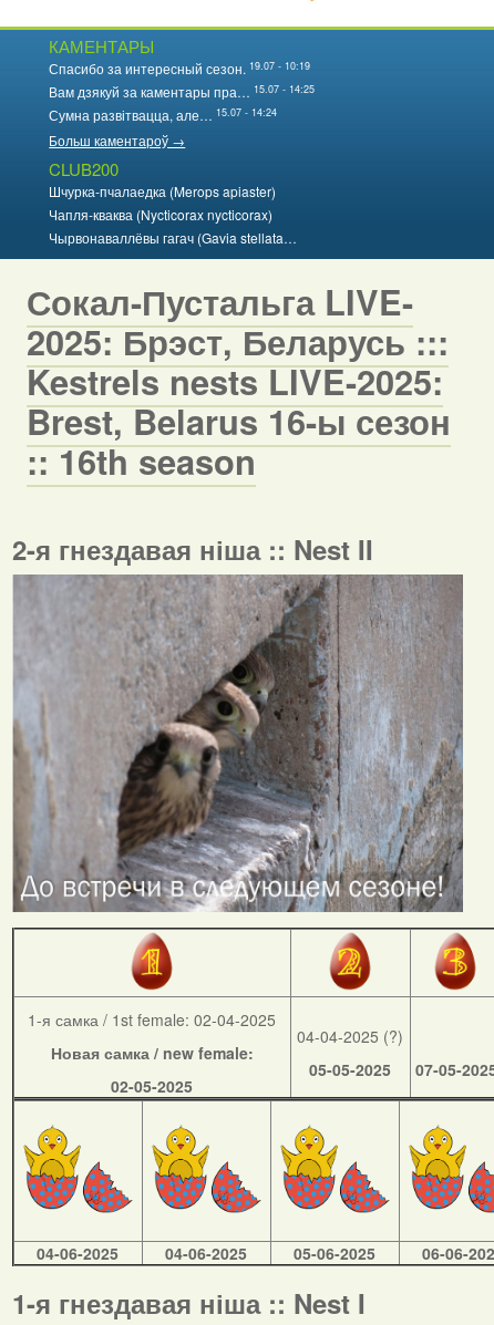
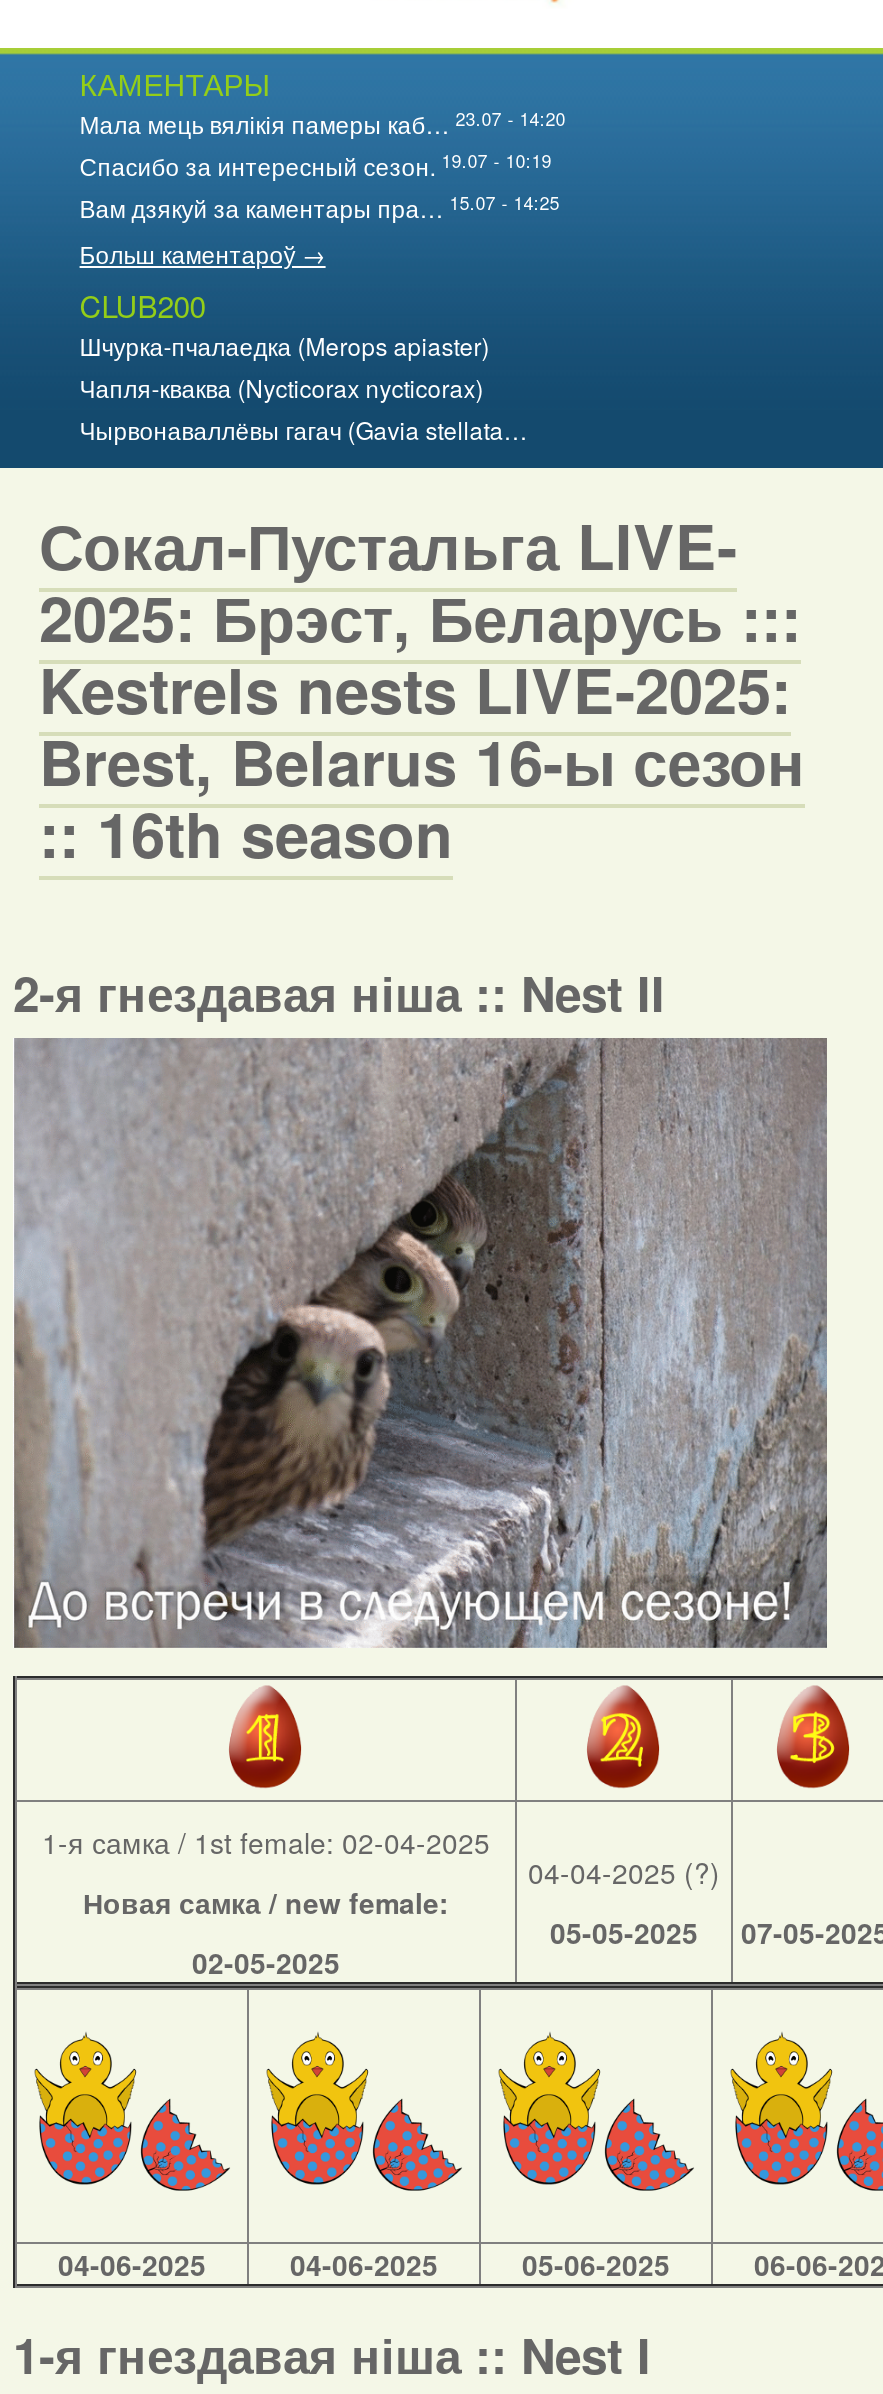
+ Мала мець вялікія памеры каб… 23.07 - 14:20

moved down: Спасибо за интересный сезон. 19.07 - 10:19 | Вам дзякуй за каментары пра… 15.07 - 14:25

- Сумна развітвацца, але… 15.07 - 14:24
